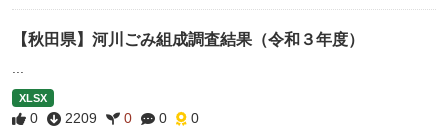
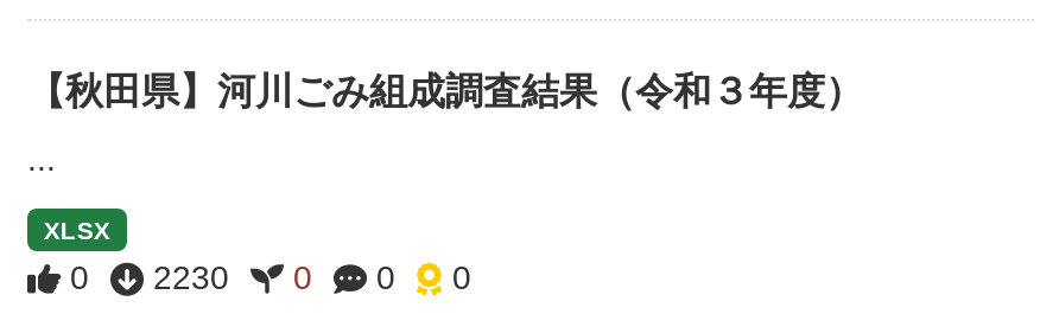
- 0 2209 0 0 0
+ 0 2230 0 0 0
